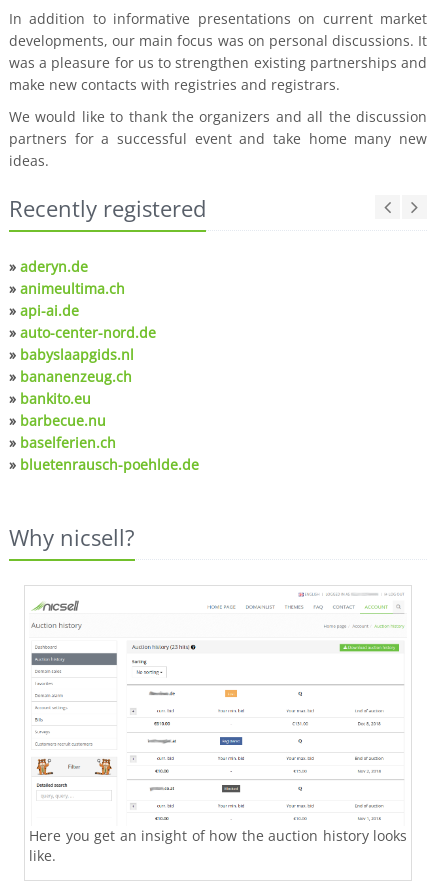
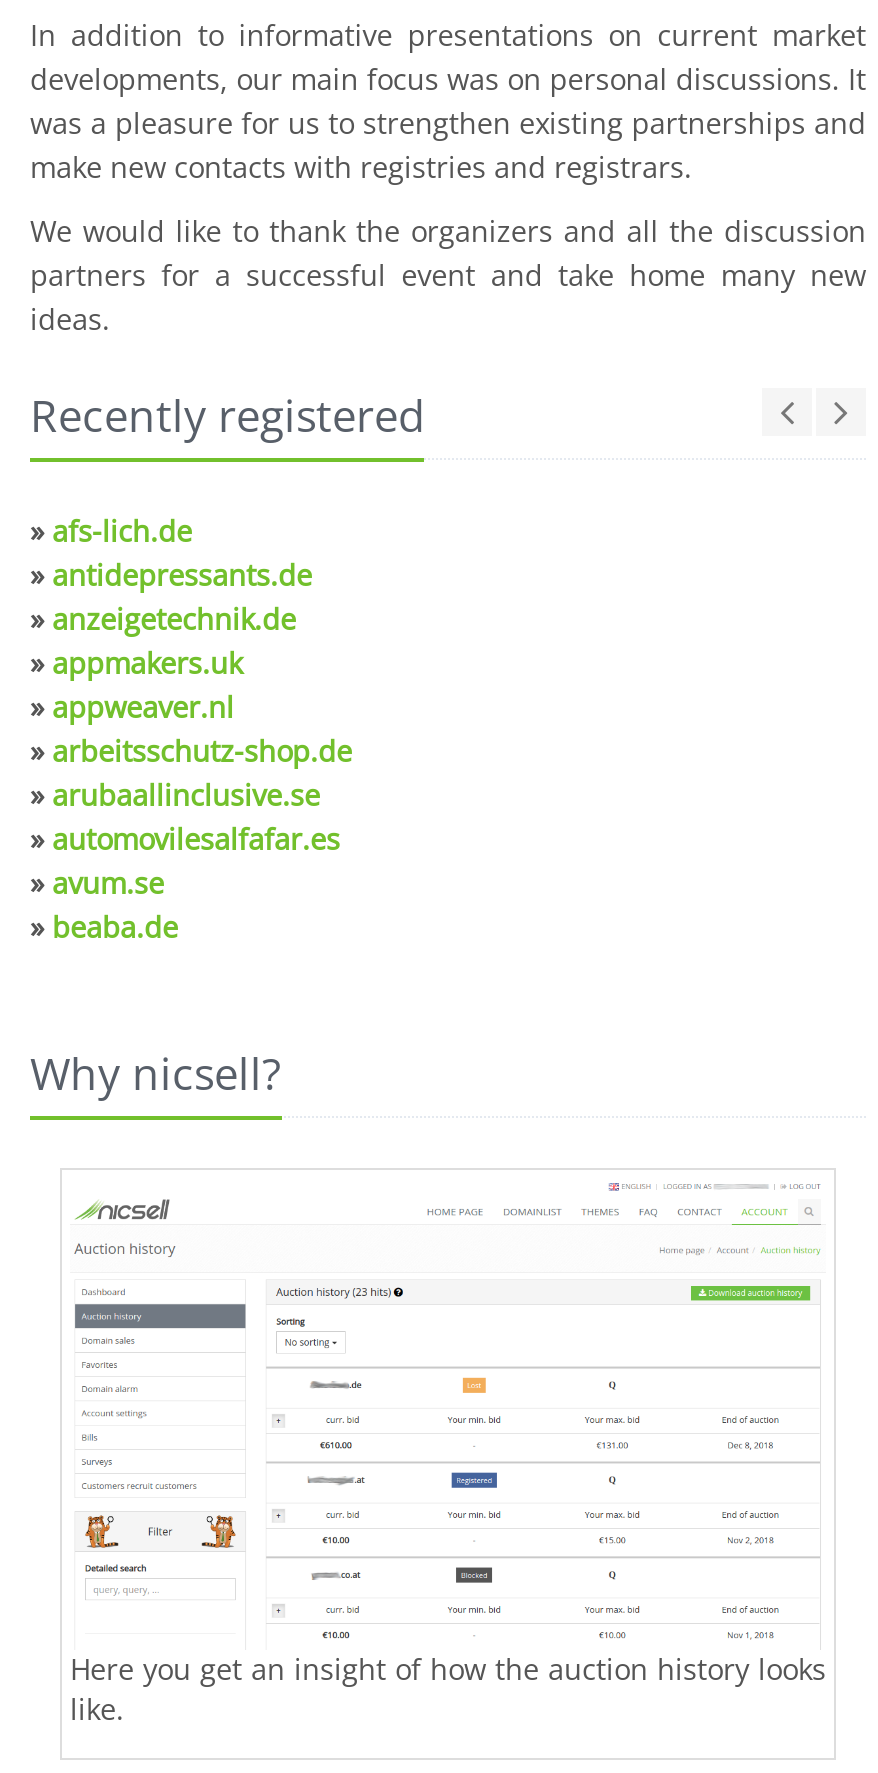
- » aderyn.de
- » animeultima.ch
- » api-ai.de
- » auto-center-nord.de
- » babyslaapgids.nl
- » bananenzeug.ch
- » bankito.eu
- » barbecue.nu
- » baselferien.ch
- » bluetenrausch-poehlde.de
+ » afs-lich.de
+ » antidepressants.de
+ » anzeigetechnik.de
+ » appmakers.uk
+ » appweaver.nl
+ » arbeitsschutz-shop.de
+ » arubaallinclusive.se
+ » automovilesalfafar.es
+ » avum.se
+ » beaba.de
